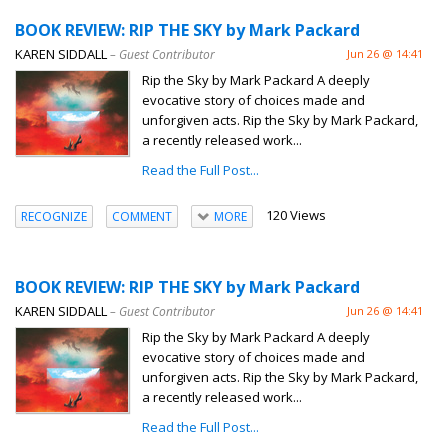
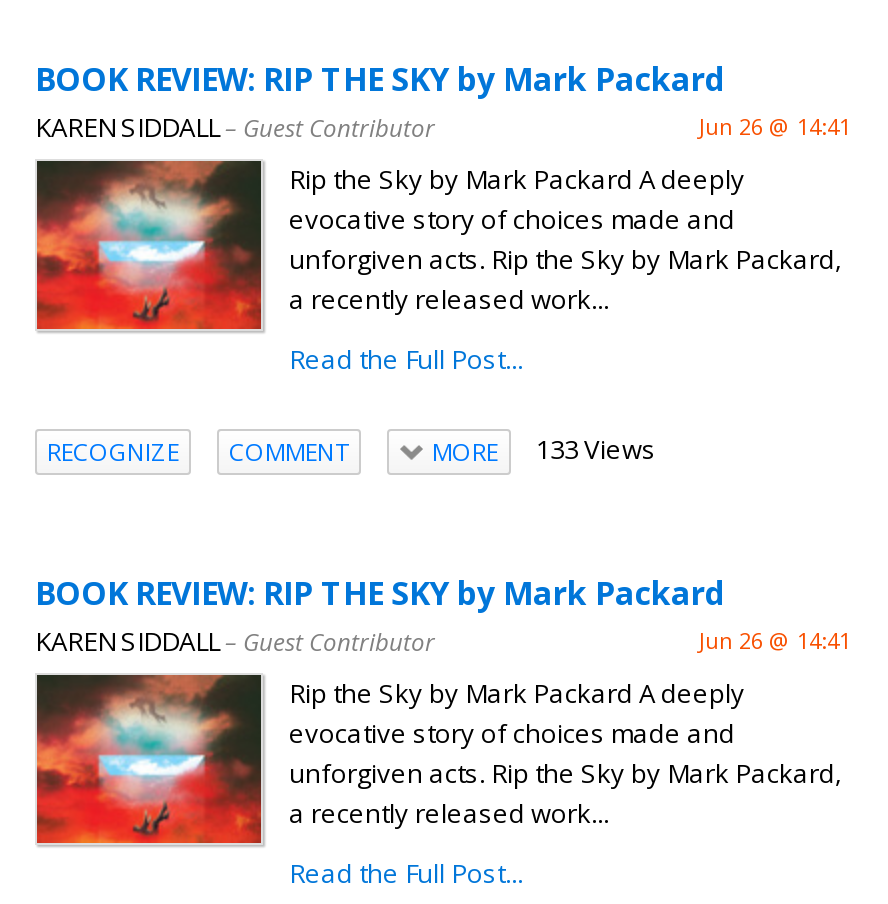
- MORE 120 Views
+ MORE 133 Views
